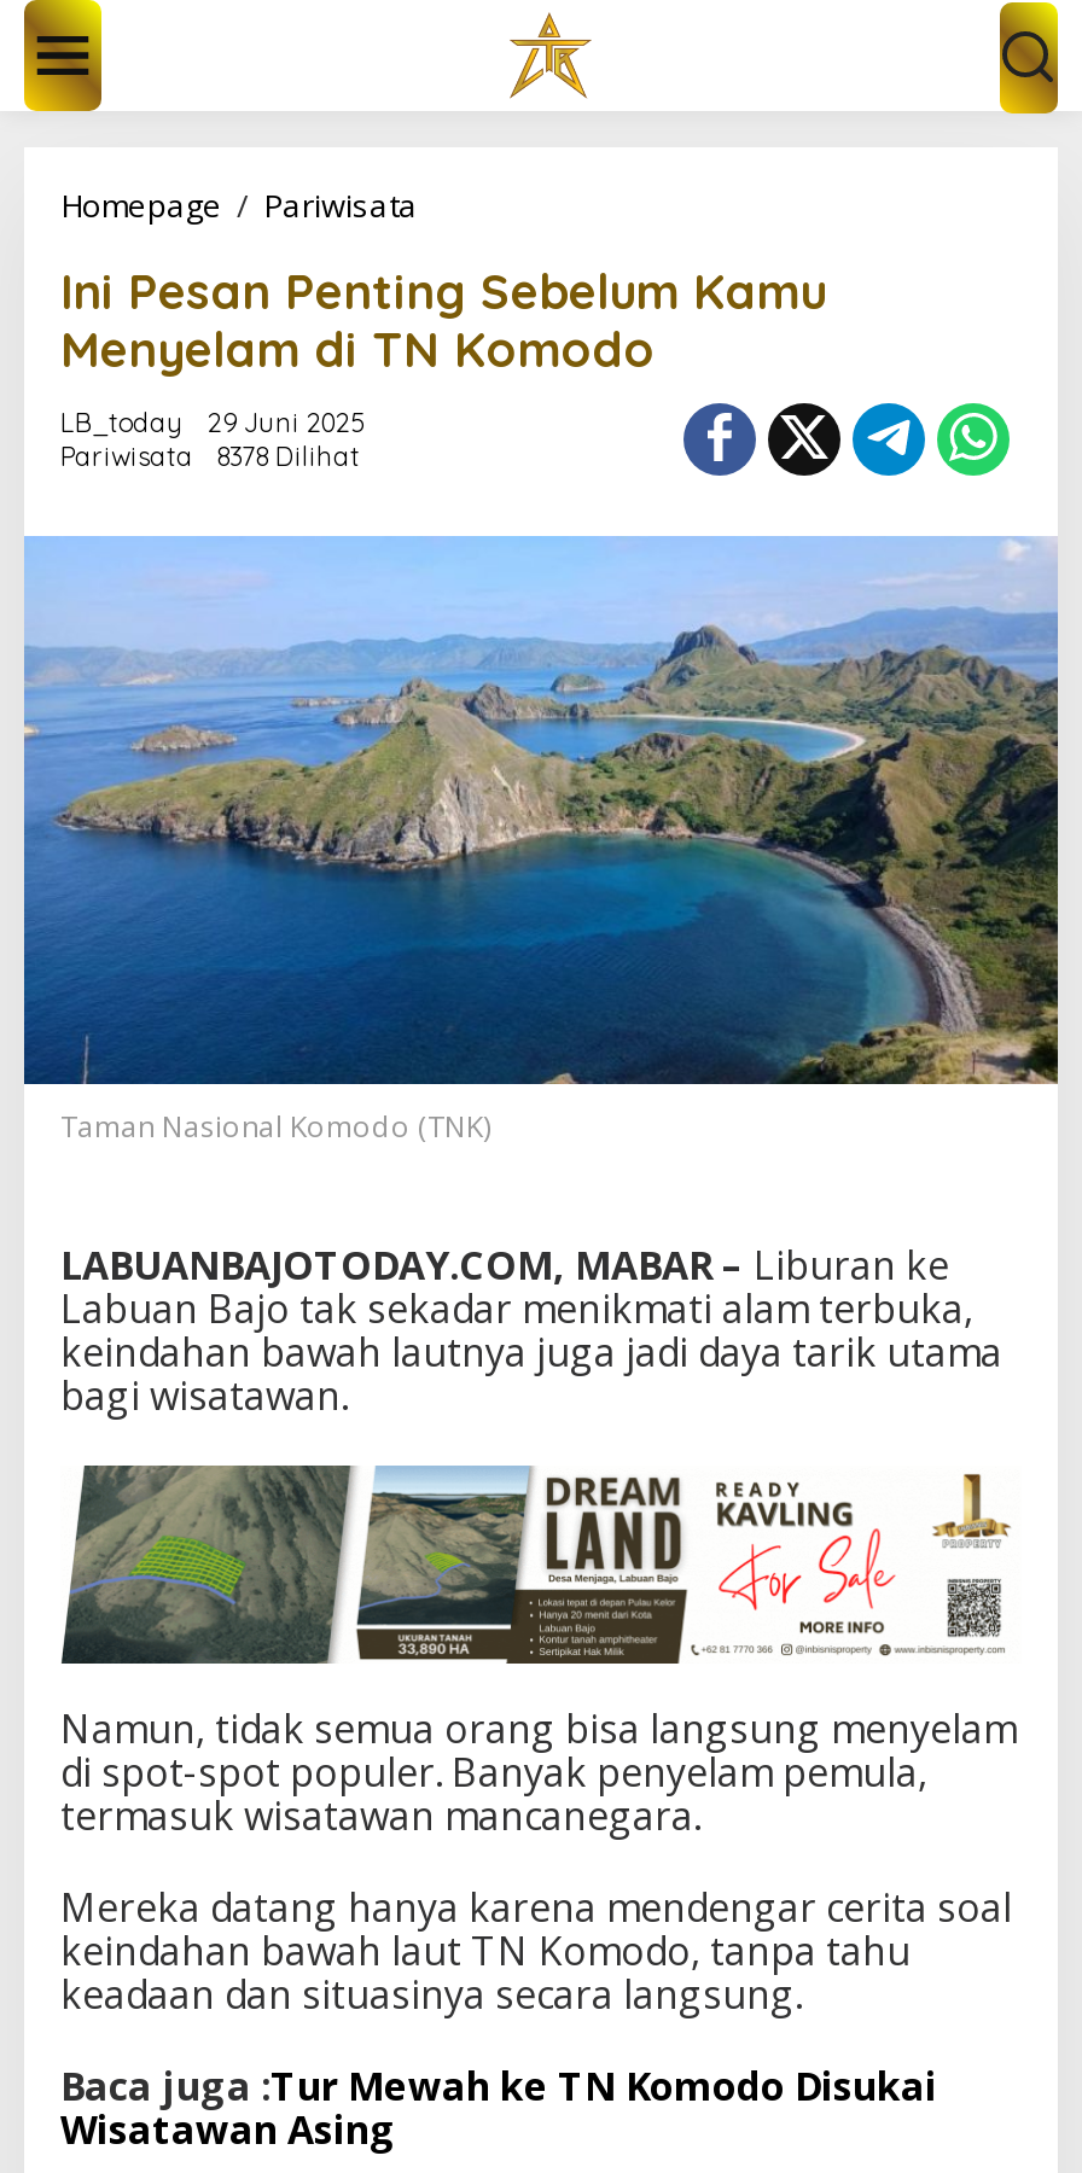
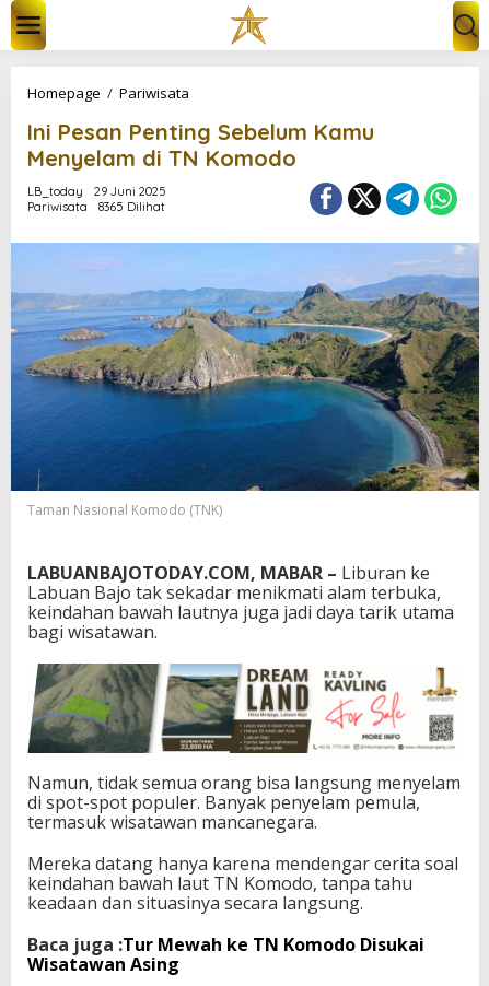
- 8378 Dilihat
+ 8365 Dilihat
